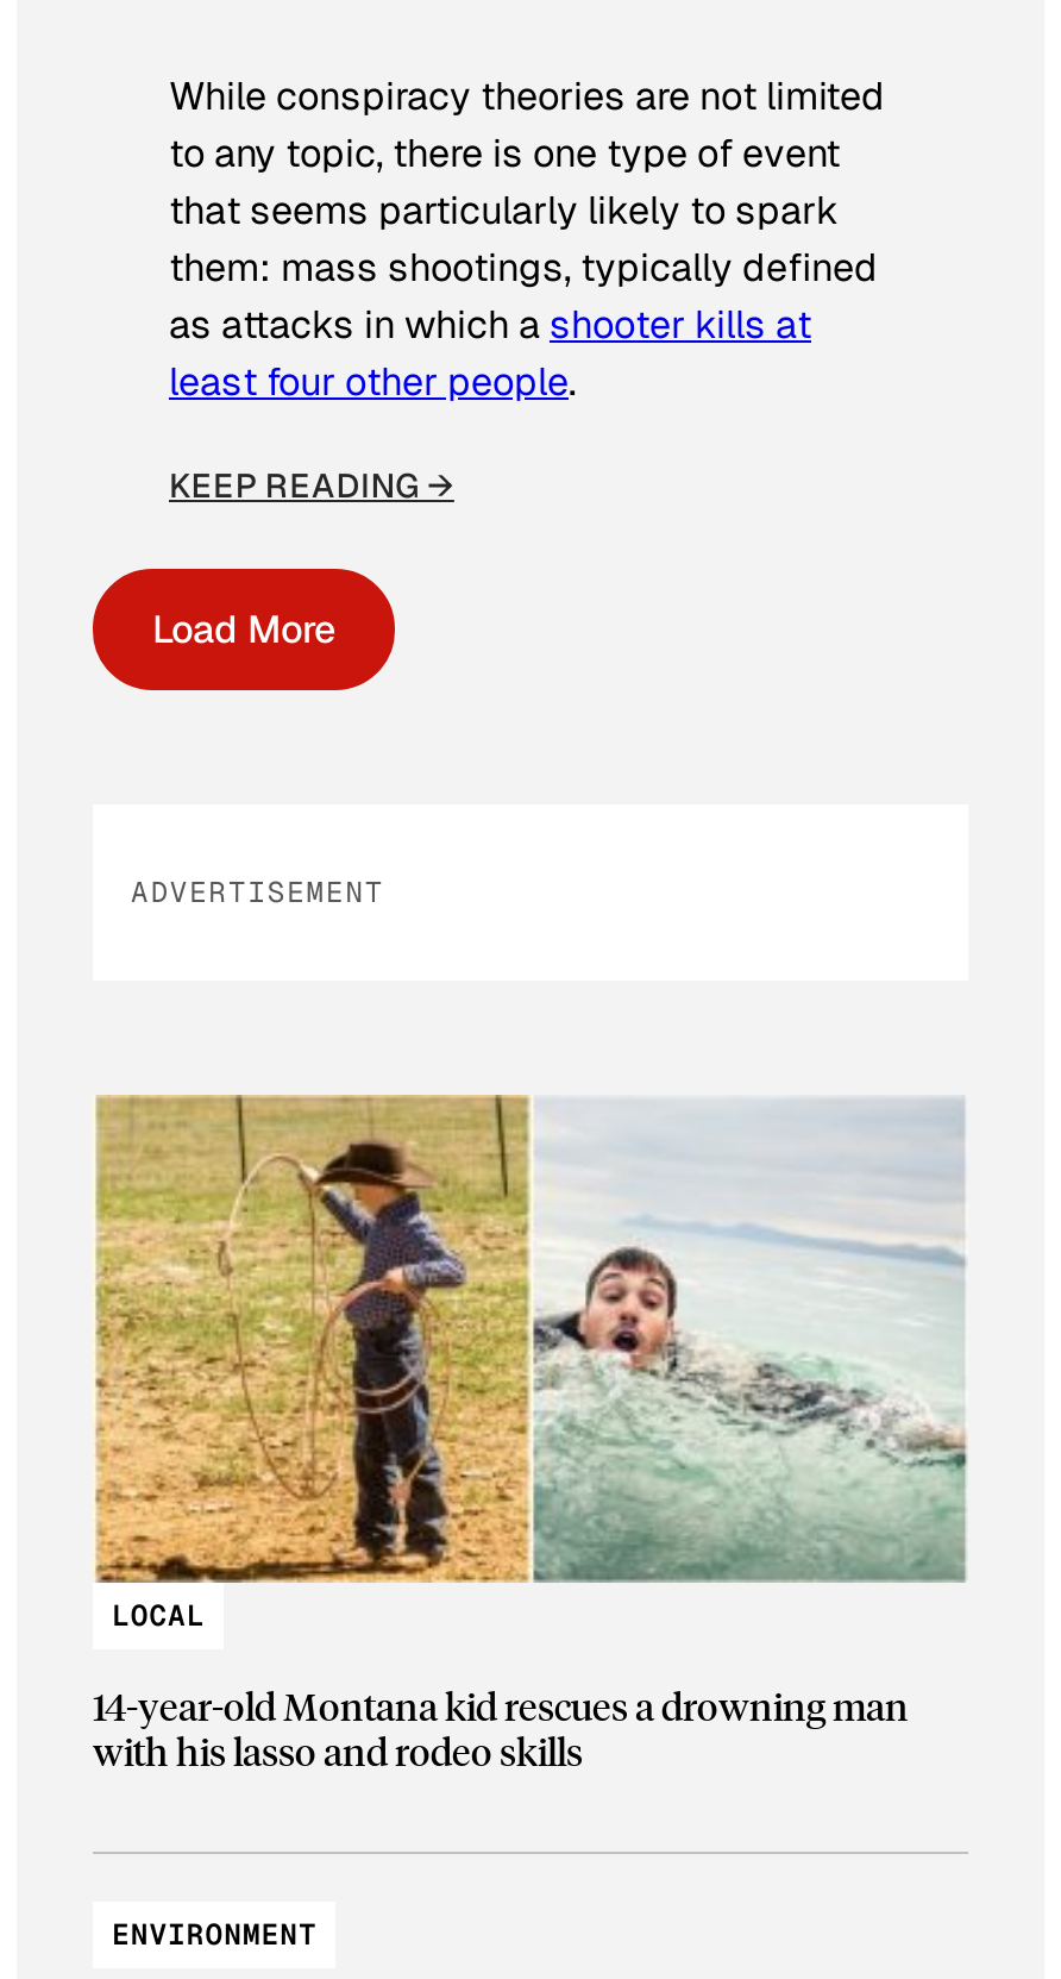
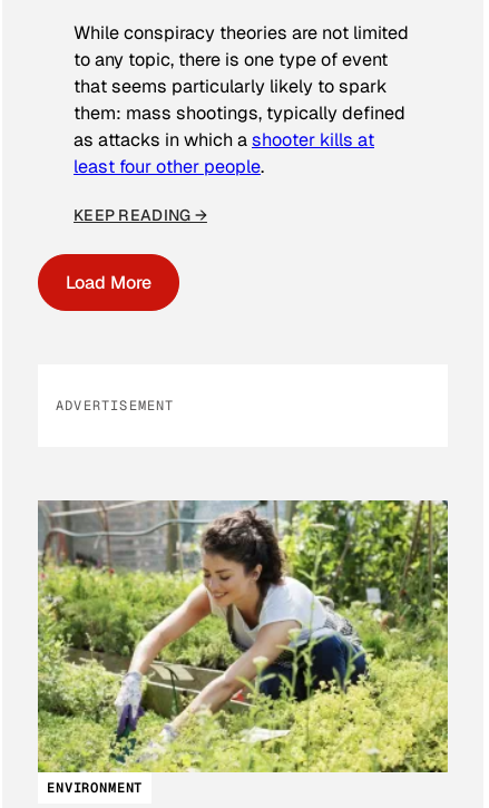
- [image]
+ [image]

- LOCAL
- 14-year-old Montana kid rescues a drowning man
- with his lasso and rodeo skills
